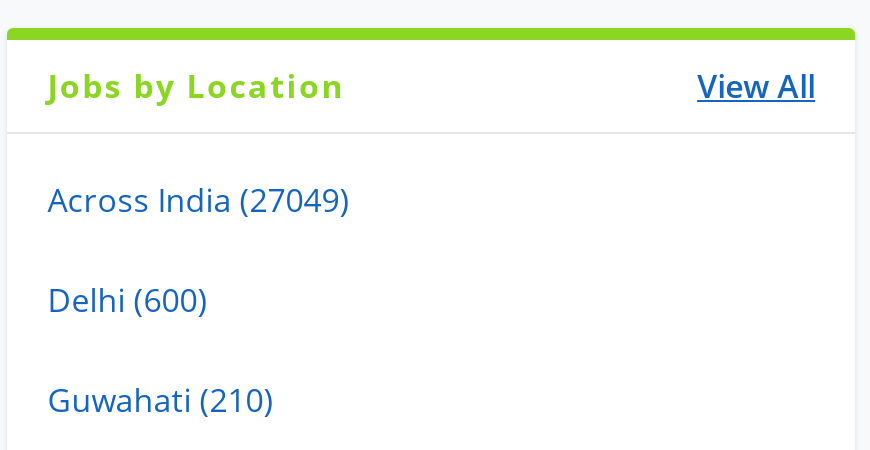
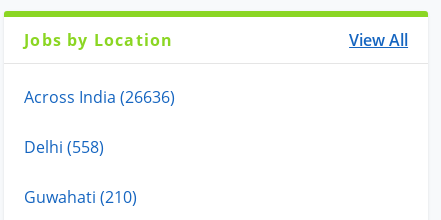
- Across India (27049)
+ Across India (26636)

- Delhi (600)
+ Delhi (558)
